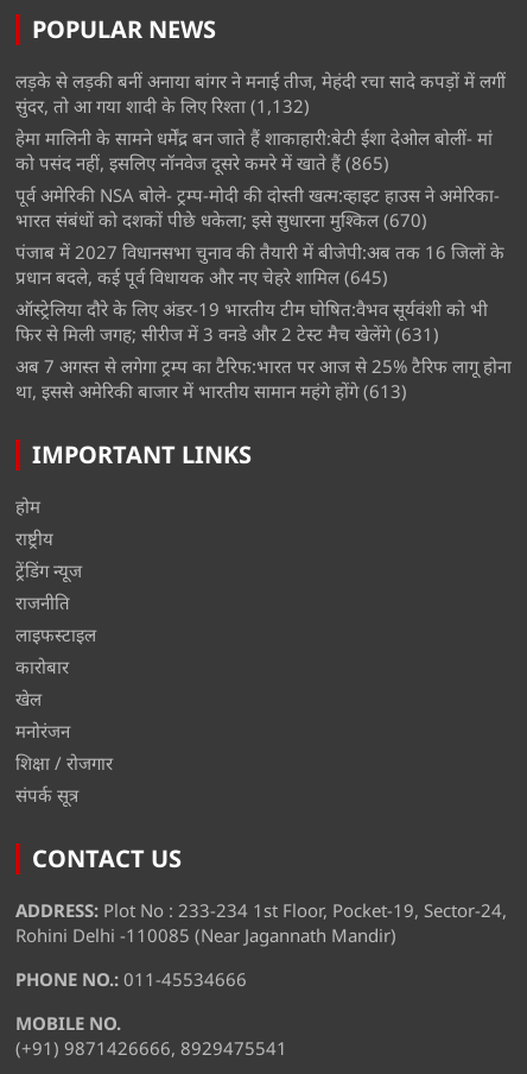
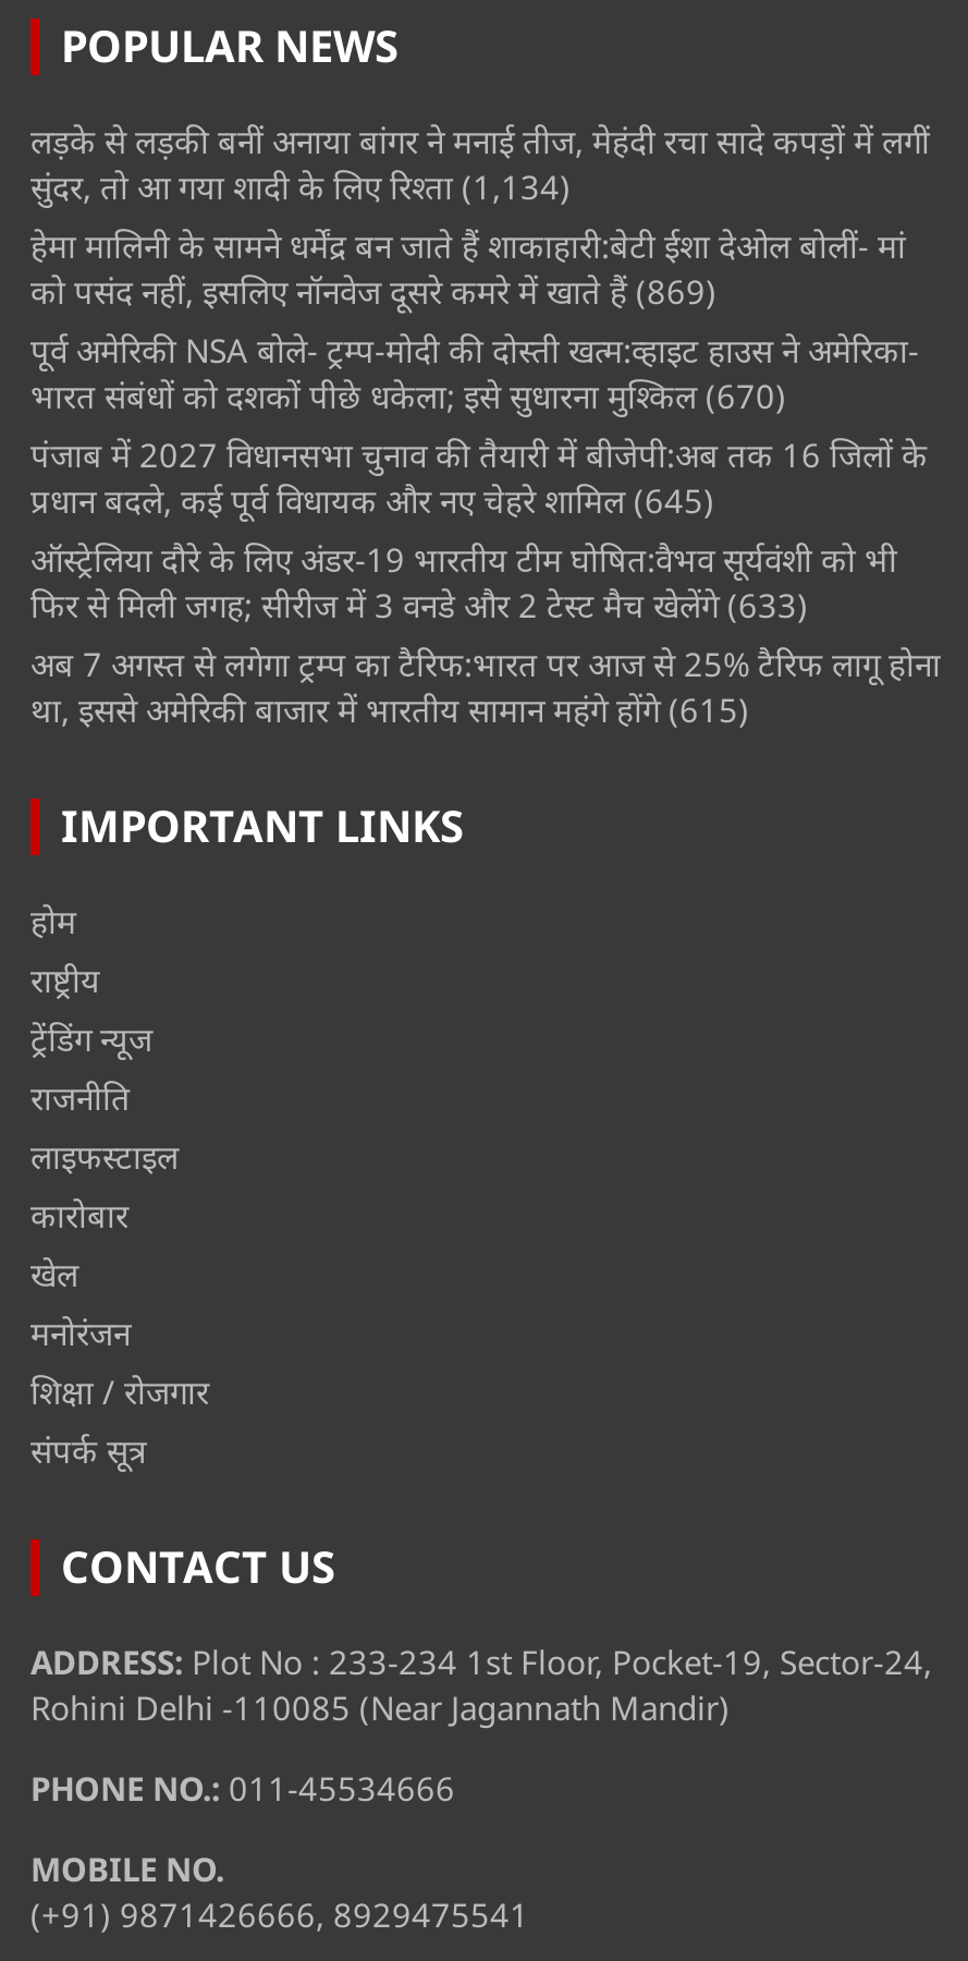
- सुंदर, तो आ गया शादी के लिए रिश्ता (1,132)
+ सुंदर, तो आ गया शादी के लिए रिश्ता (1,134)

- को पसंद नहीं, इसलिए नॉनवेज दूसरे कमरे में खाते हैं (865)
+ को पसंद नहीं, इसलिए नॉनवेज दूसरे कमरे में खाते हैं (869)

- फिर से मिली जगह; सीरीज में 3 वनडे और 2 टेस्ट मैच खेलेंगे (631)
+ फिर से मिली जगह; सीरीज में 3 वनडे और 2 टेस्ट मैच खेलेंगे (633)

- था, इससे अमेरिकी बाजार में भारतीय सामान महंगे होंगे (613)
+ था, इससे अमेरिकी बाजार में भारतीय सामान महंगे होंगे (615)
